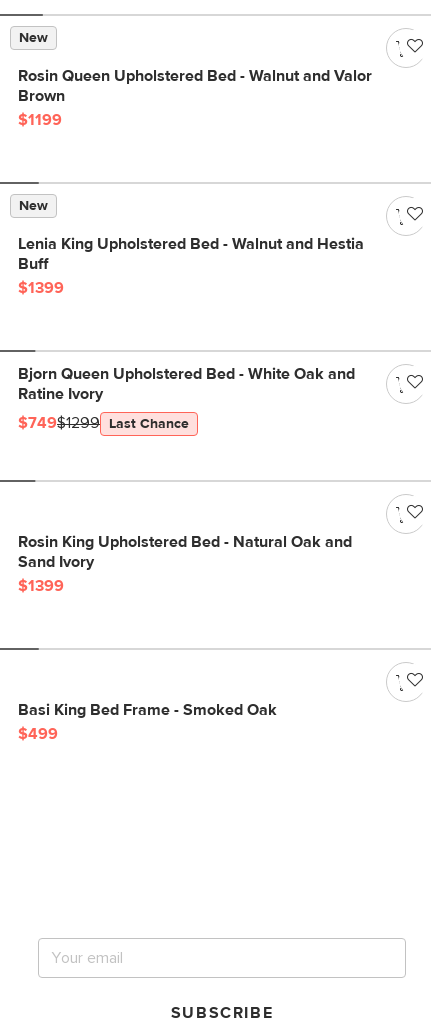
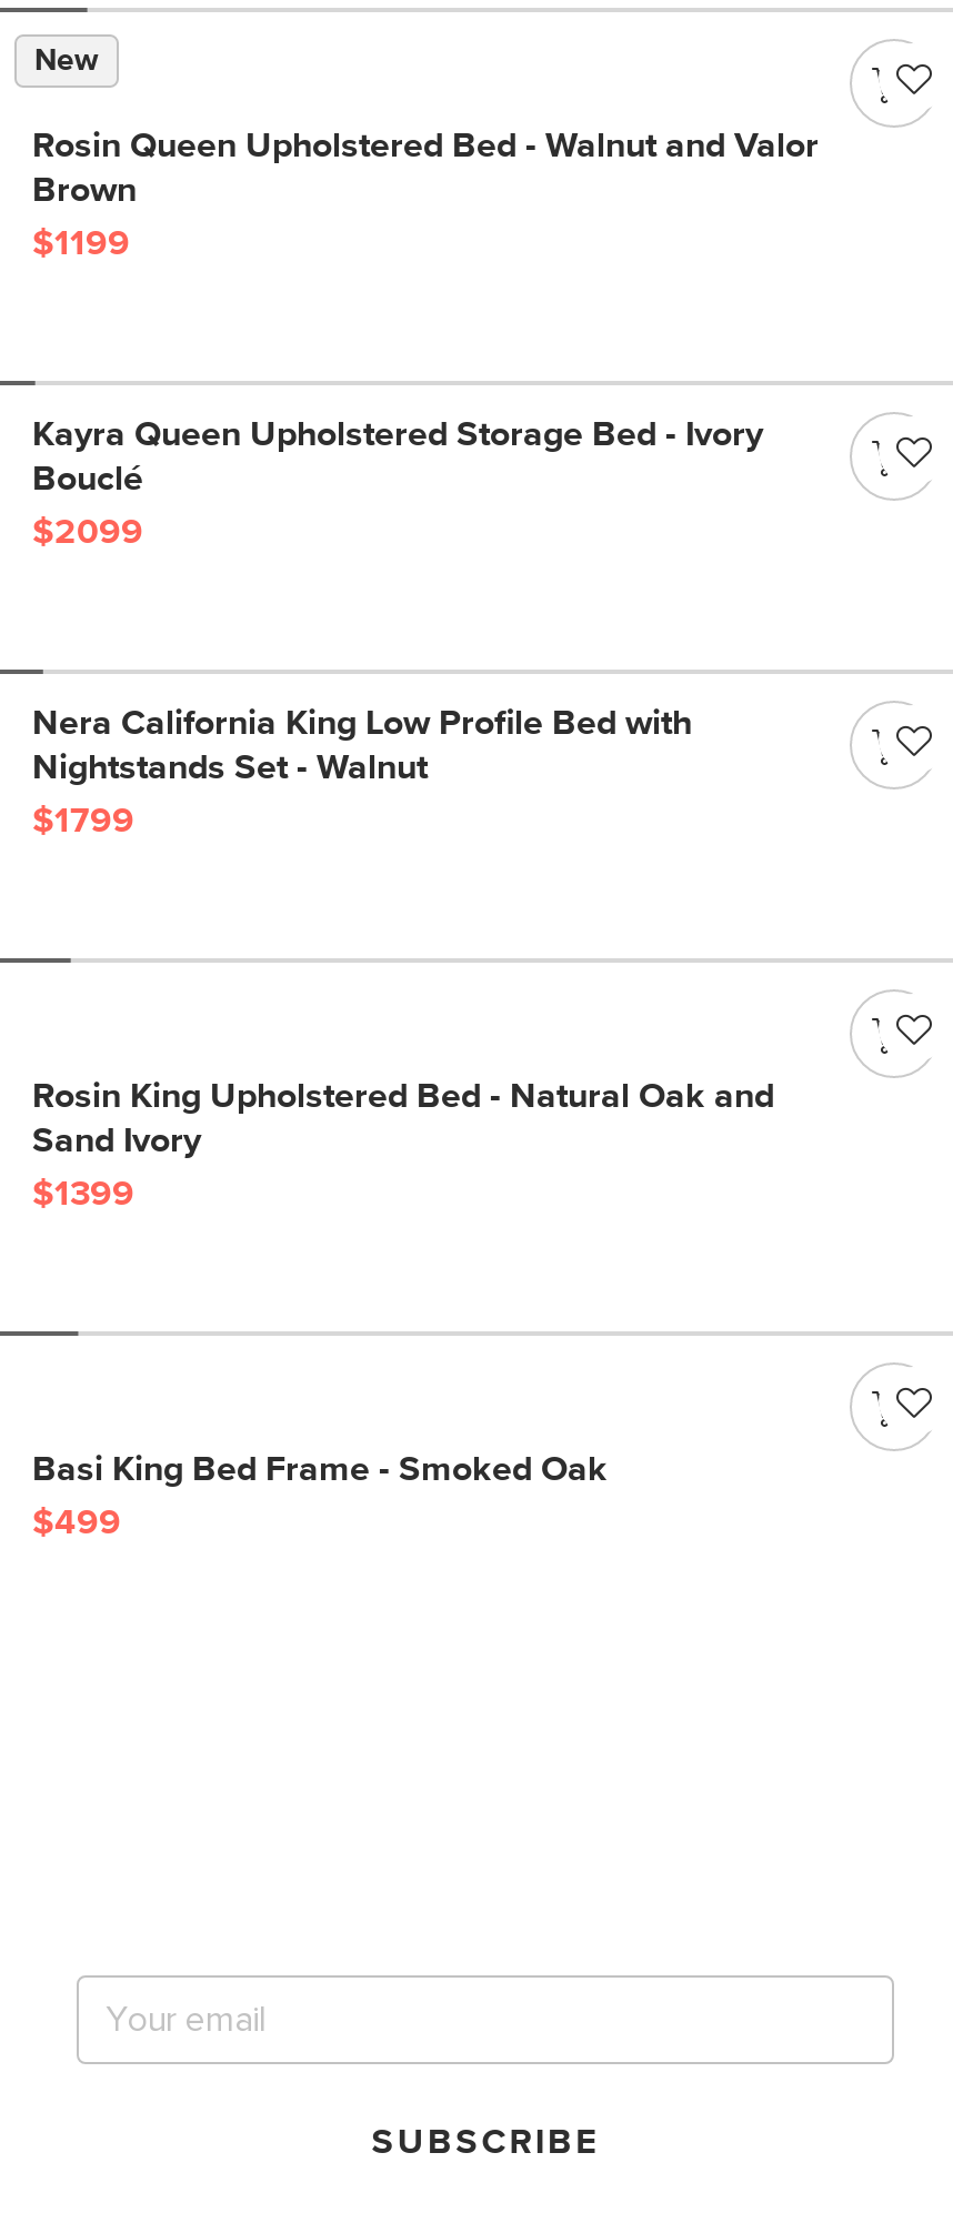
- New
- Lenia King Upholstered Bed - Walnut and Hestia
- Buff
- $1399
+ Kayra Queen Upholstered Storage Bed - Ivory
+ Bouclé
+ $2099

- Bjorn Queen Upholstered Bed - White Oak and
- Ratine Ivory
- $749$1299
- Last Chance
+ Nera California King Low Profile Bed with
+ Nightstands Set - Walnut
+ $1799
